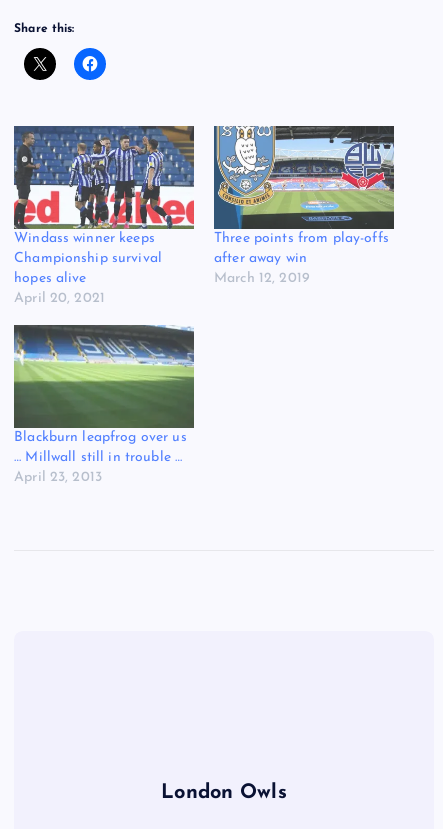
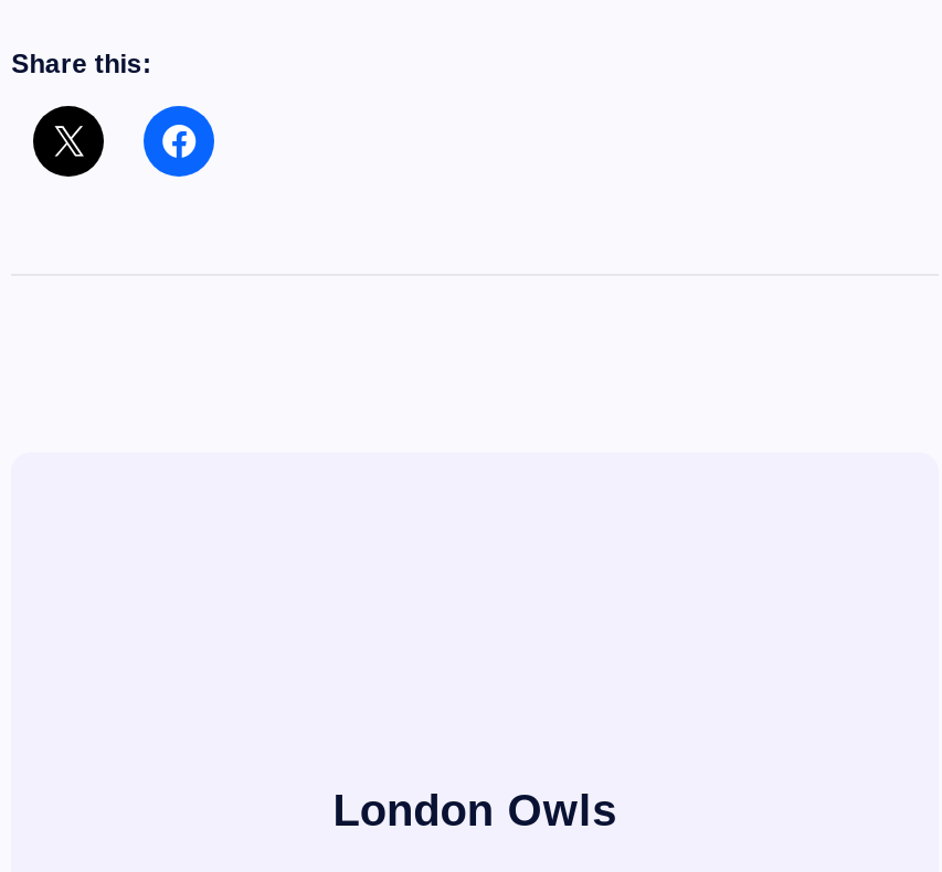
- [image]
- Windass winner keeps
- Championship survival
- hopes alive
- April 20, 2021

- [image]
- Three points from play-offs
- after away win
- March 12, 2019

- [image]
- Blackburn leapfrog over us
- … Millwall still in trouble …
- April 23, 2013
